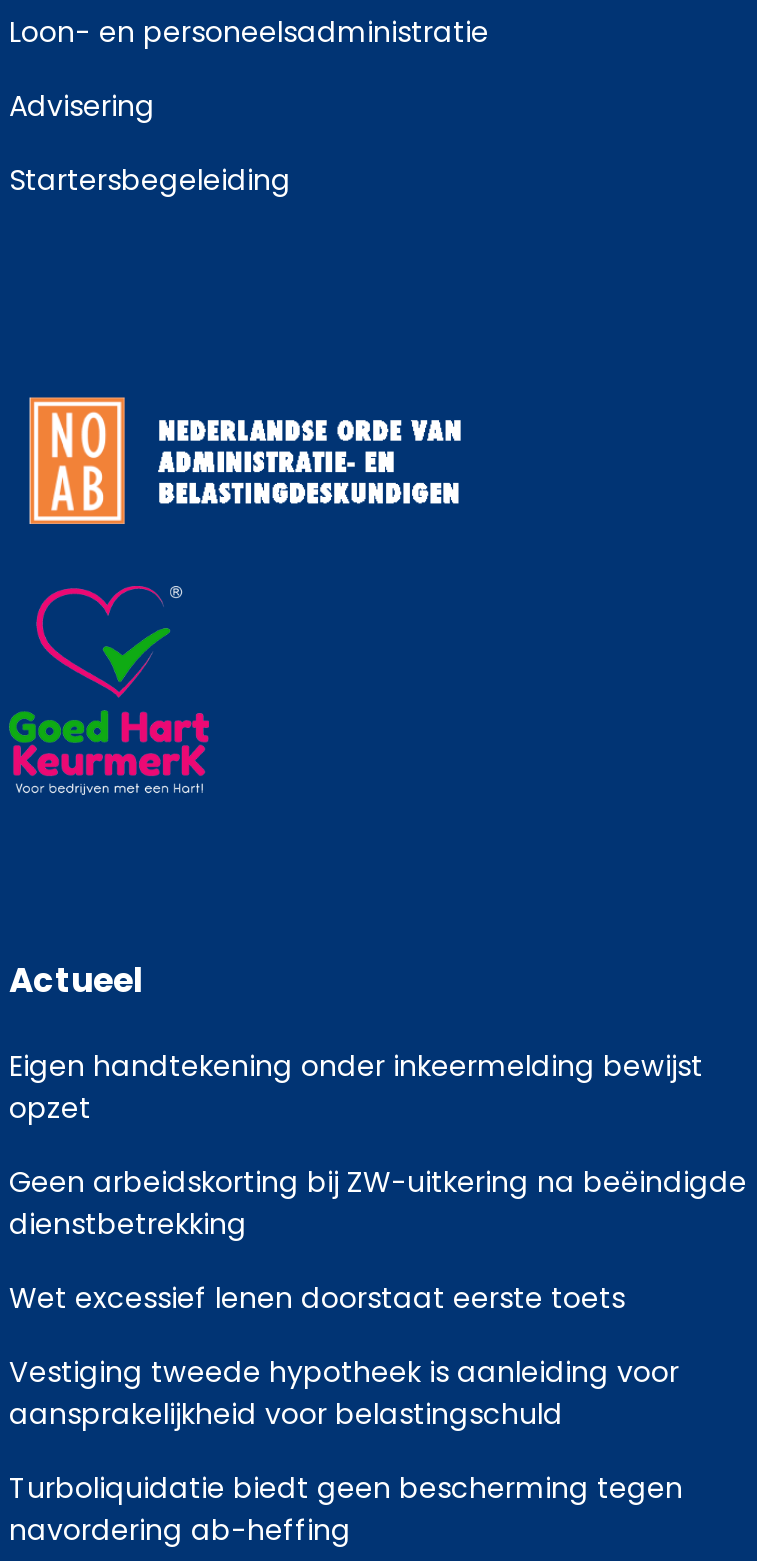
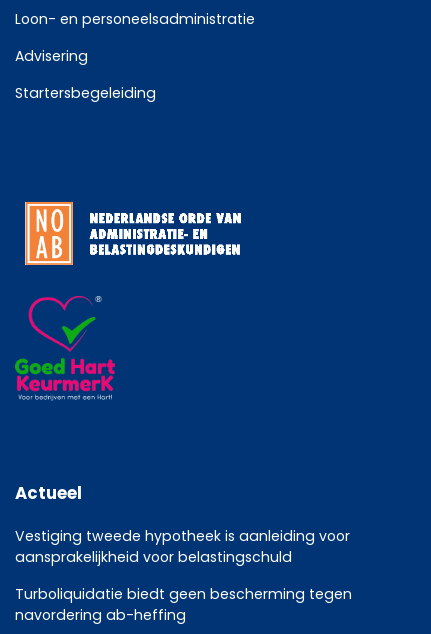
- Eigen handtekening onder inkeermelding bewijst
- opzet
- Geen arbeidskorting bij ZW-uitkering na beëindigde
- dienstbetrekking
- Wet excessief lenen doorstaat eerste toets
